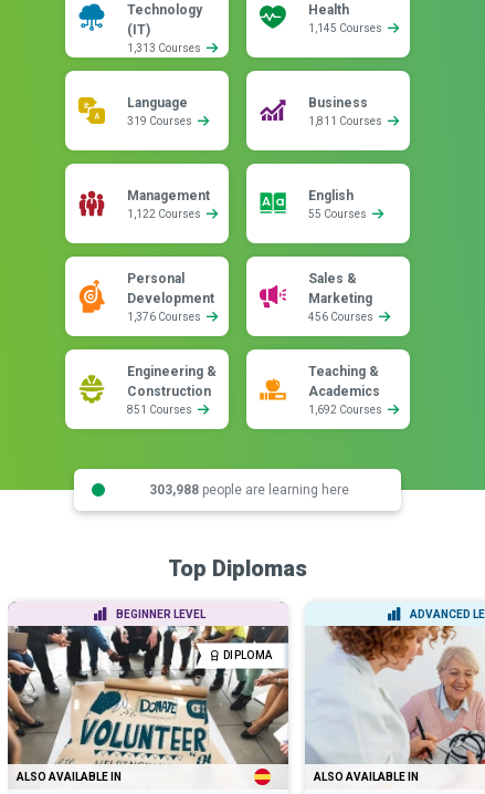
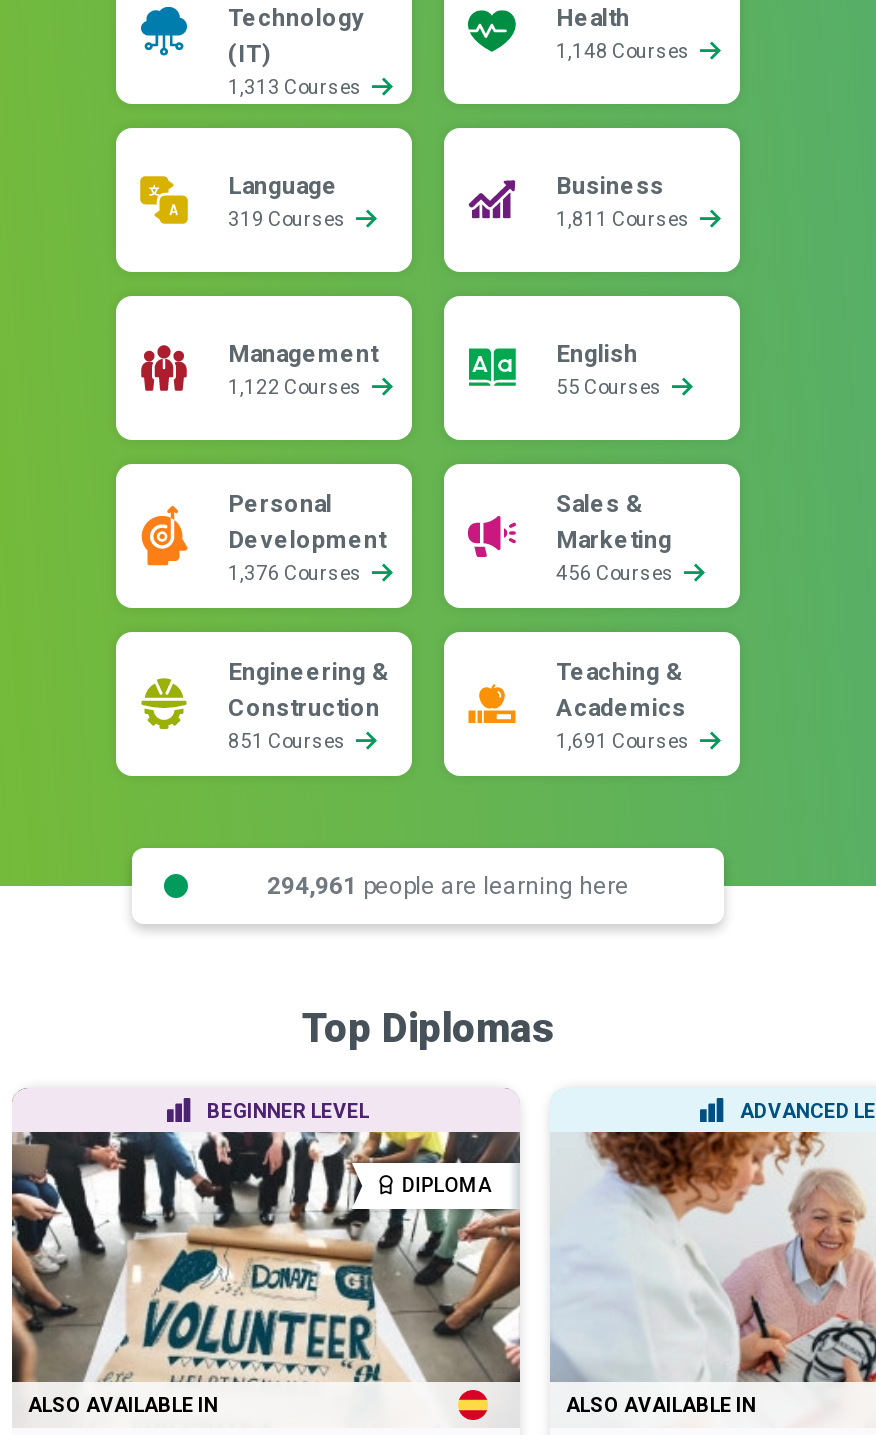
- 1,145 Courses
+ 1,148 Courses

- 1,692 Courses
+ 1,691 Courses

- 303,988 people are learning here
+ 294,961 people are learning here
